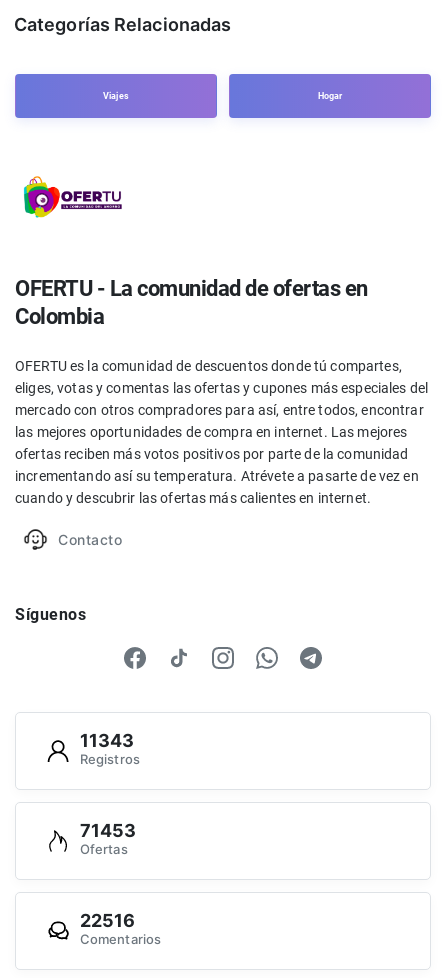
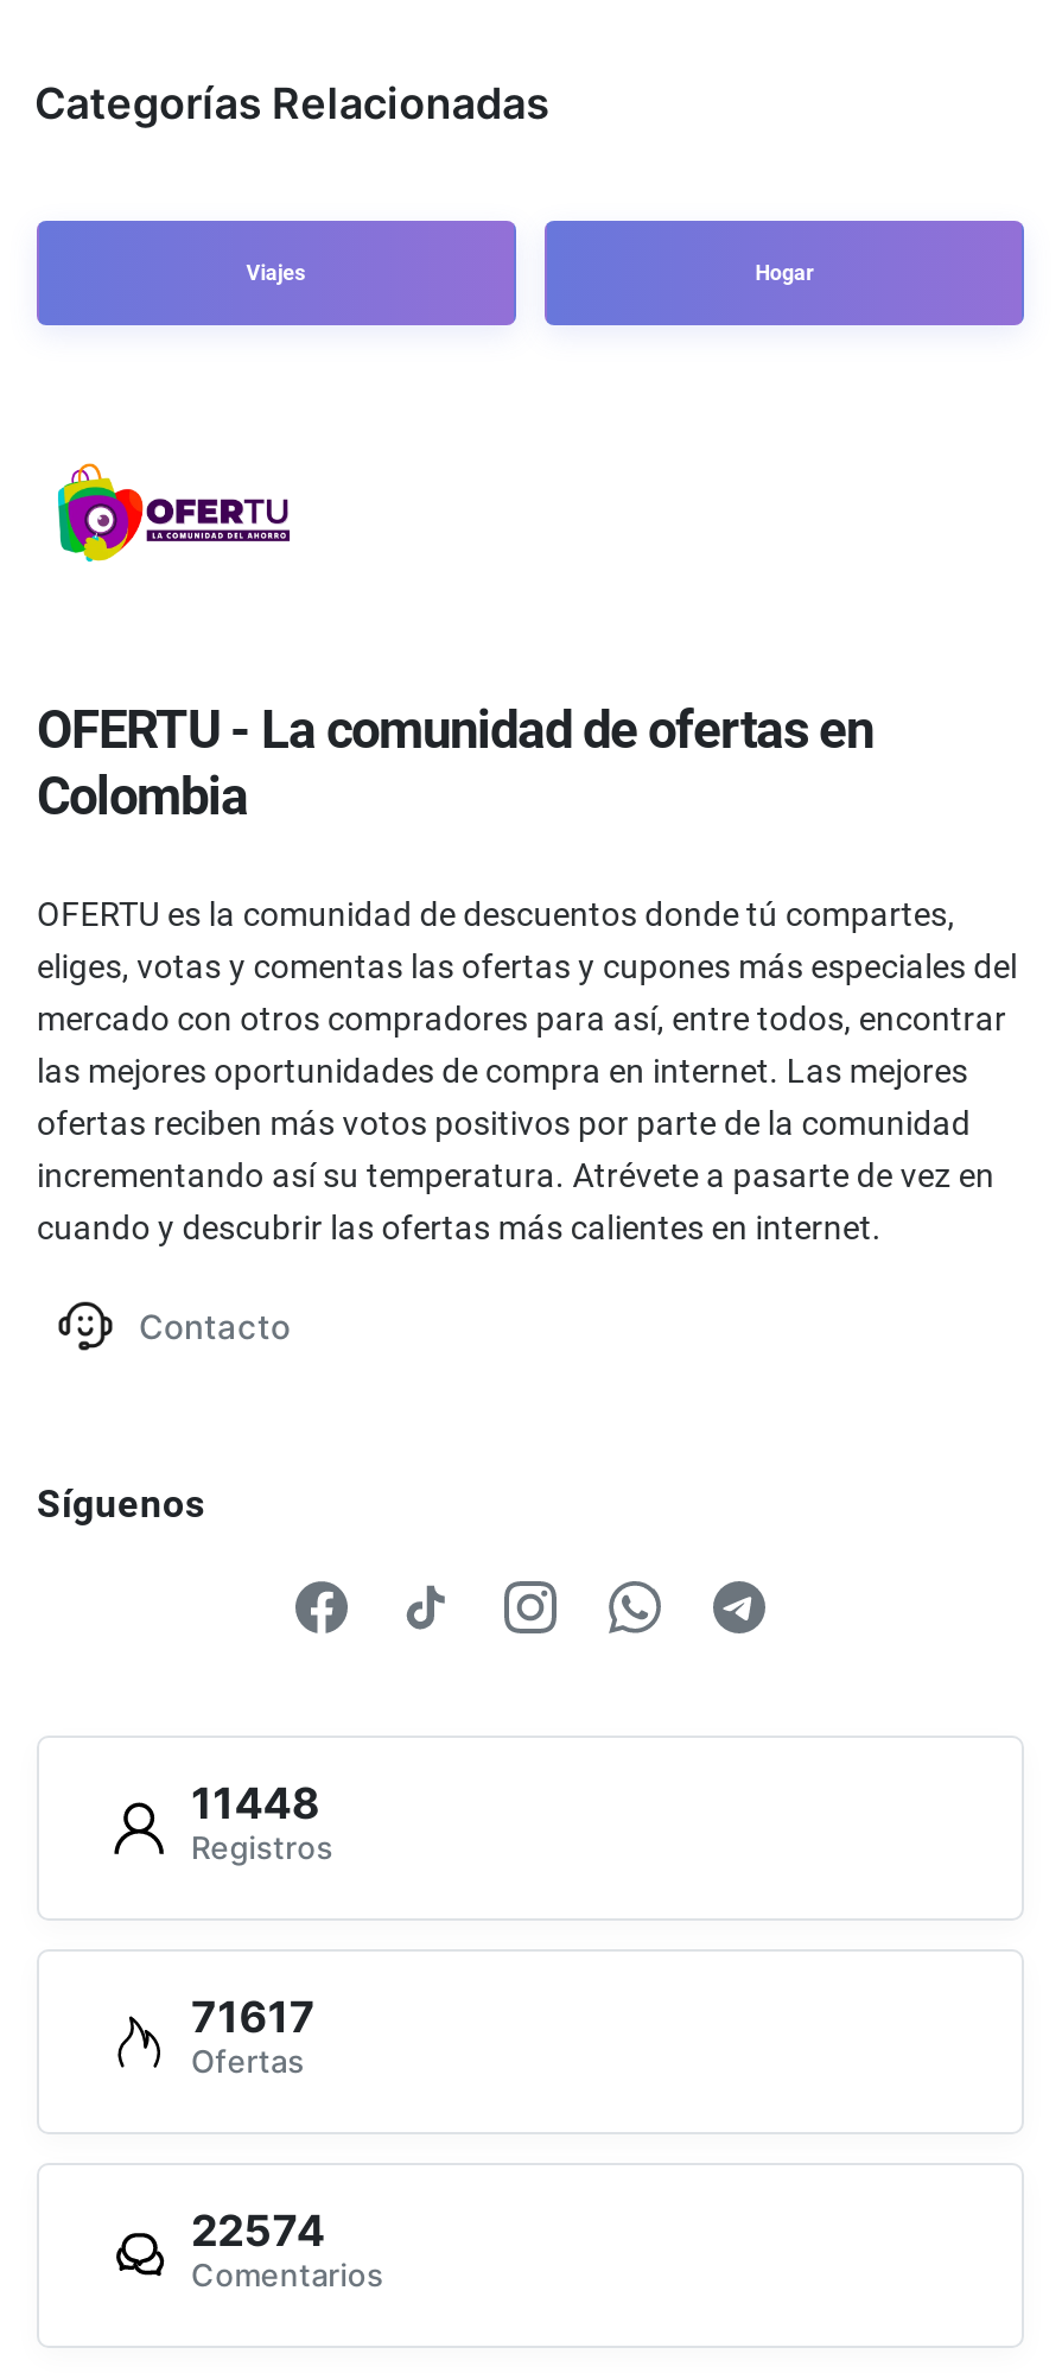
- 11343
+ 11448

- 71453
+ 71617

- 22516
+ 22574
